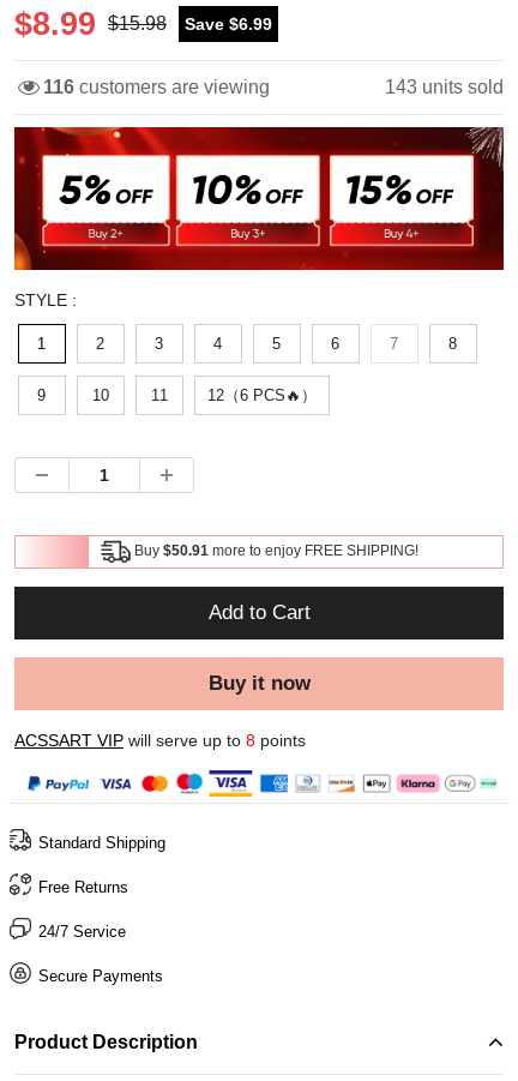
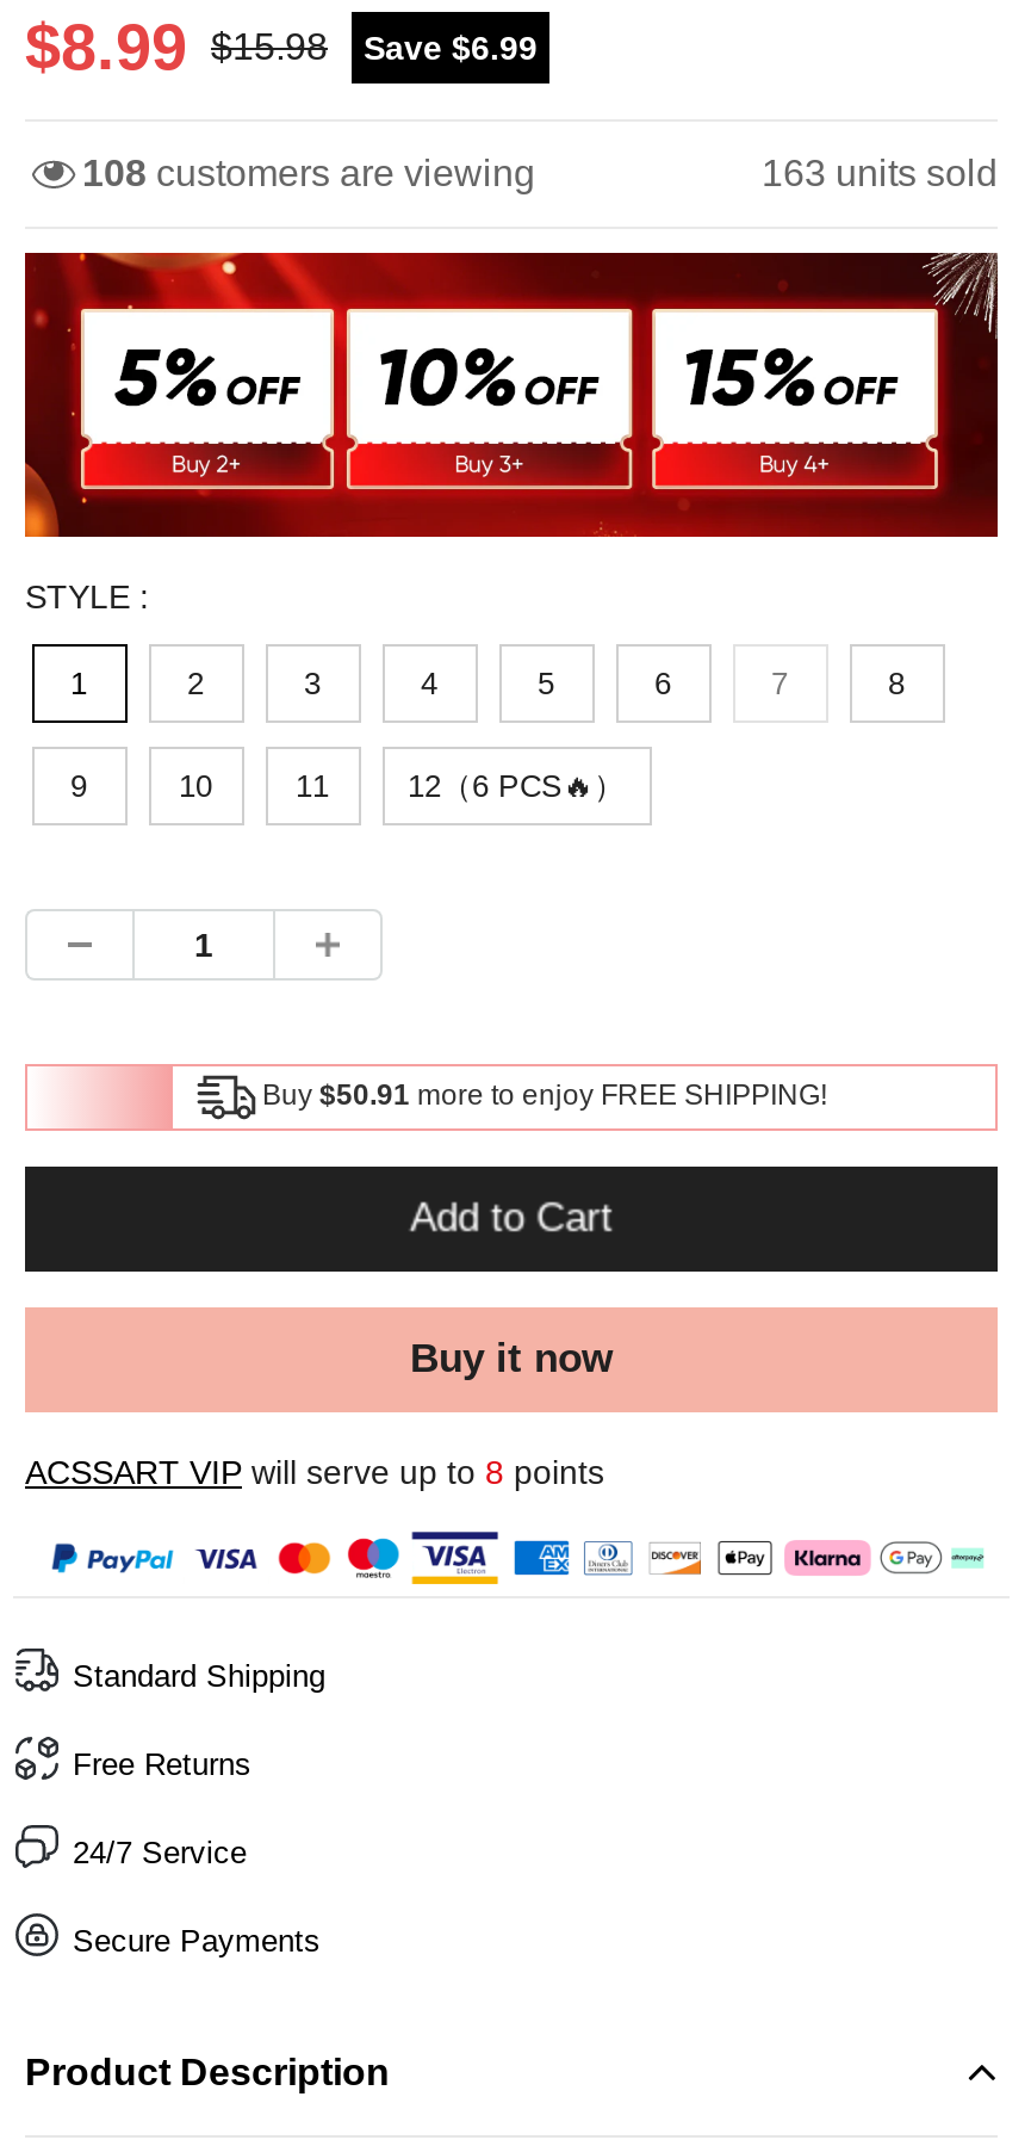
- 116 customers are viewing
+ 108 customers are viewing

- 143 units sold
+ 163 units sold
